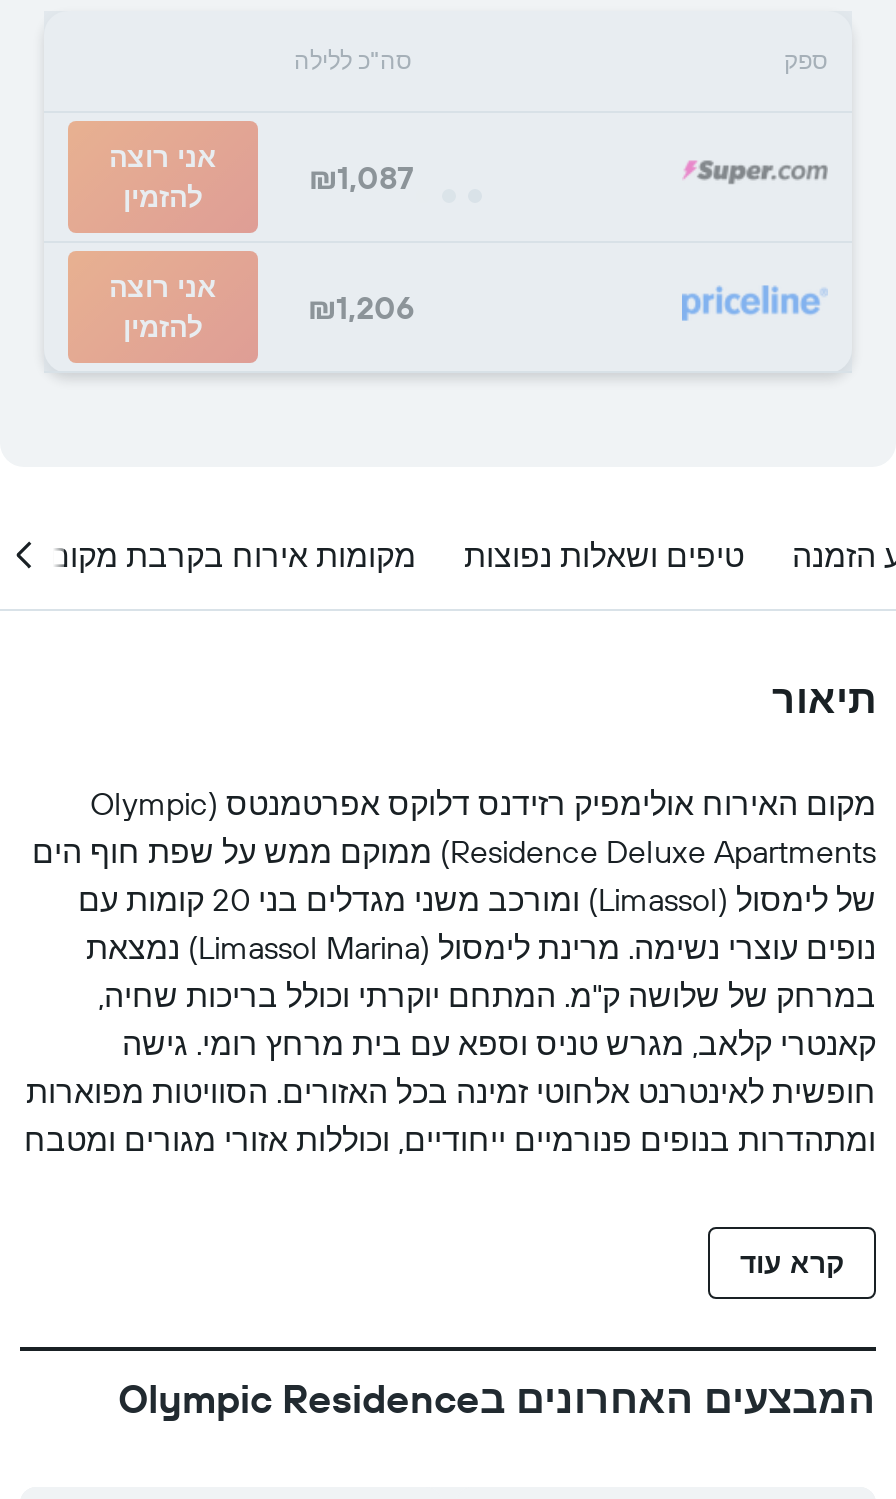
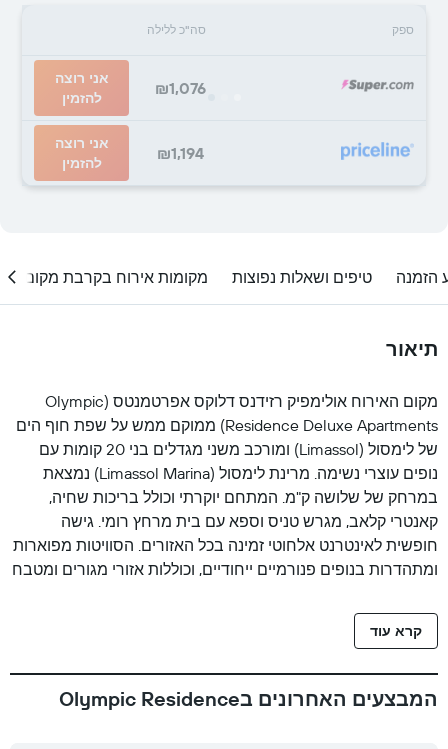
- ₪1,087
+ ₪1,076

- ₪1,206
+ ₪1,194
